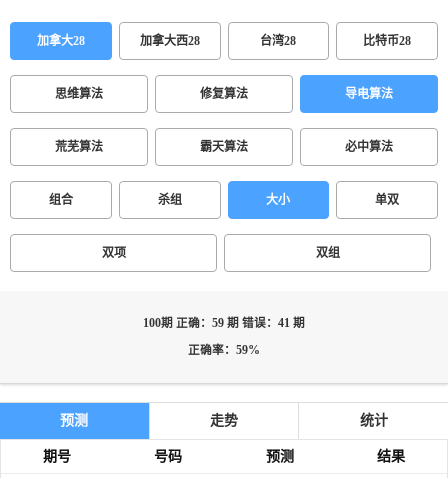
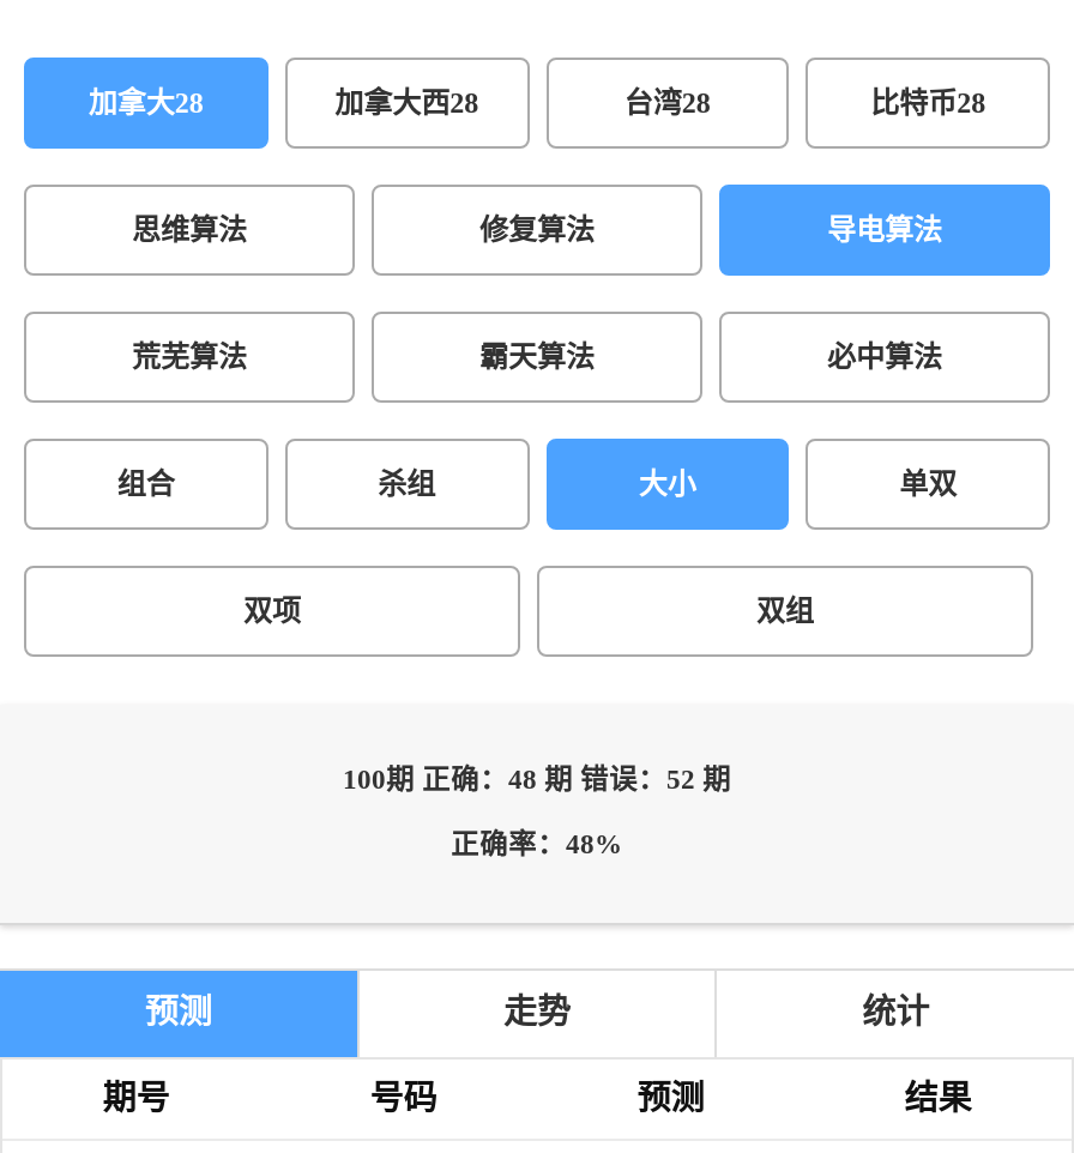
- 100期 正确：59 期 错误：41 期
+ 100期 正确：48 期 错误：52 期

- 正确率：59%
+ 正确率：48%
